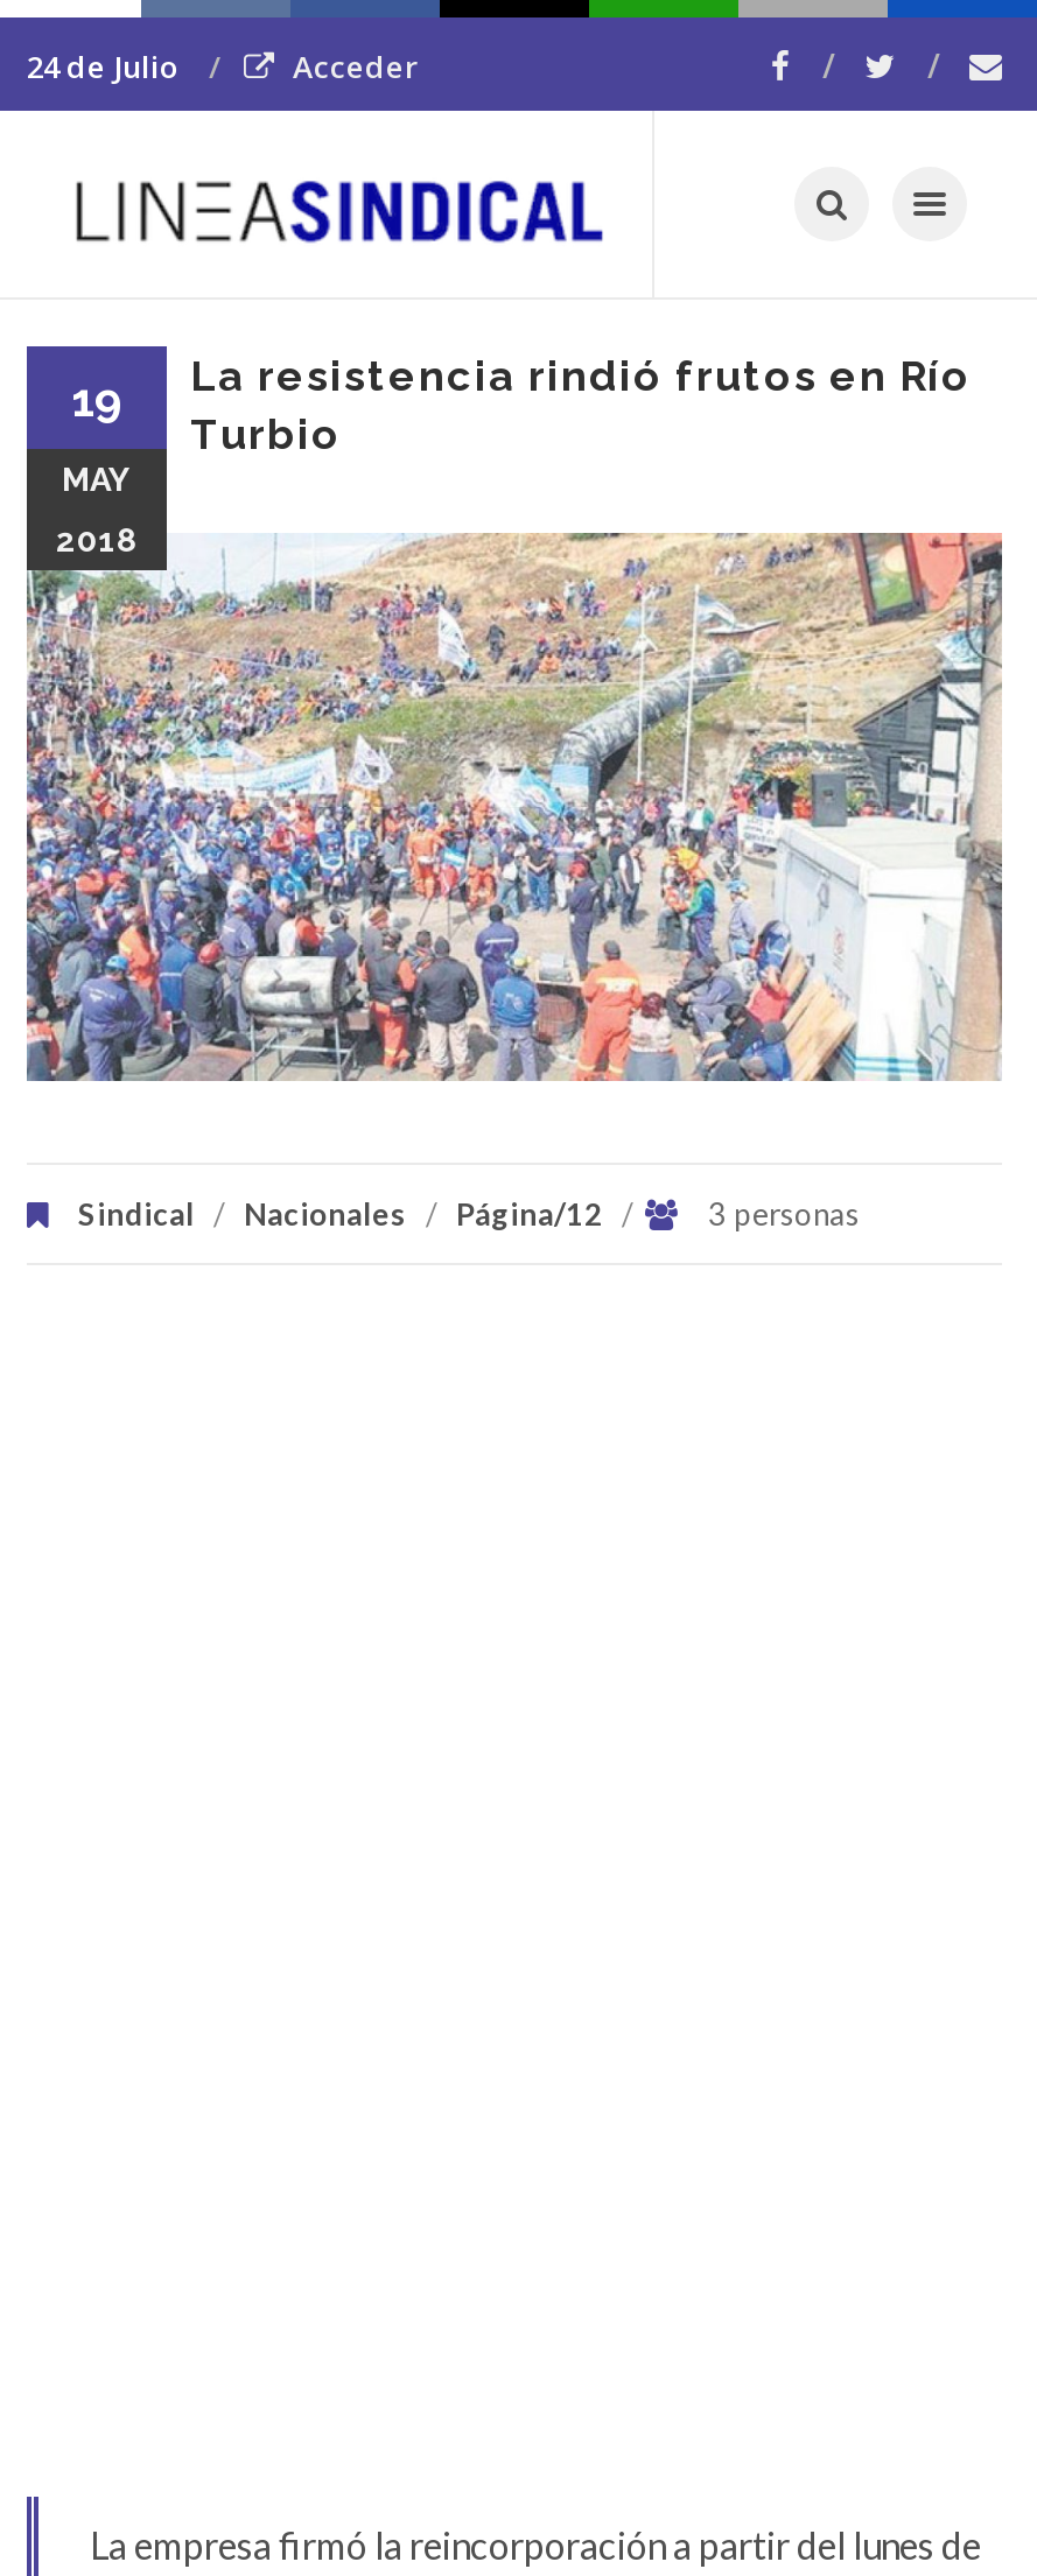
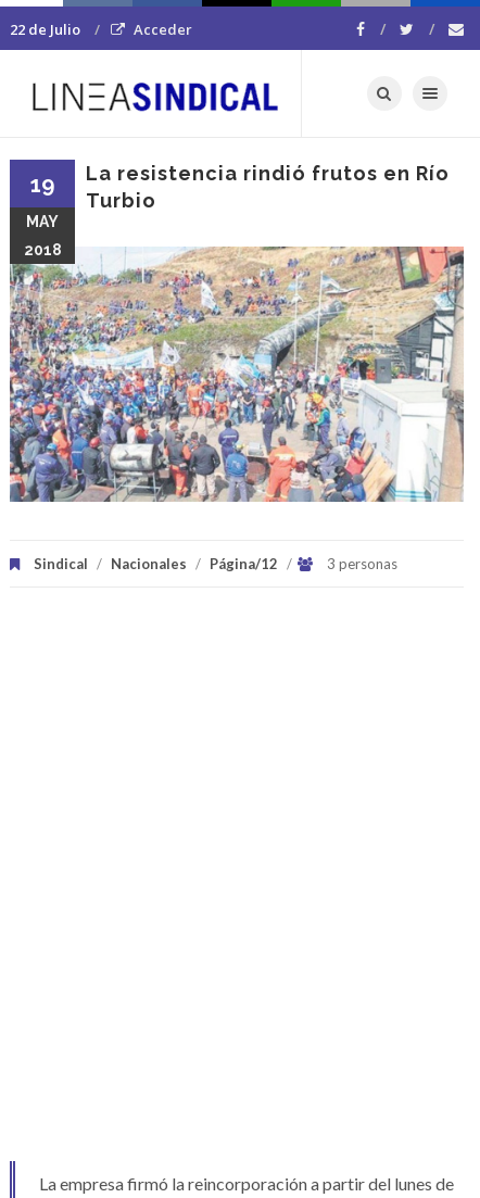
- 24 de Julio
+ 22 de Julio
